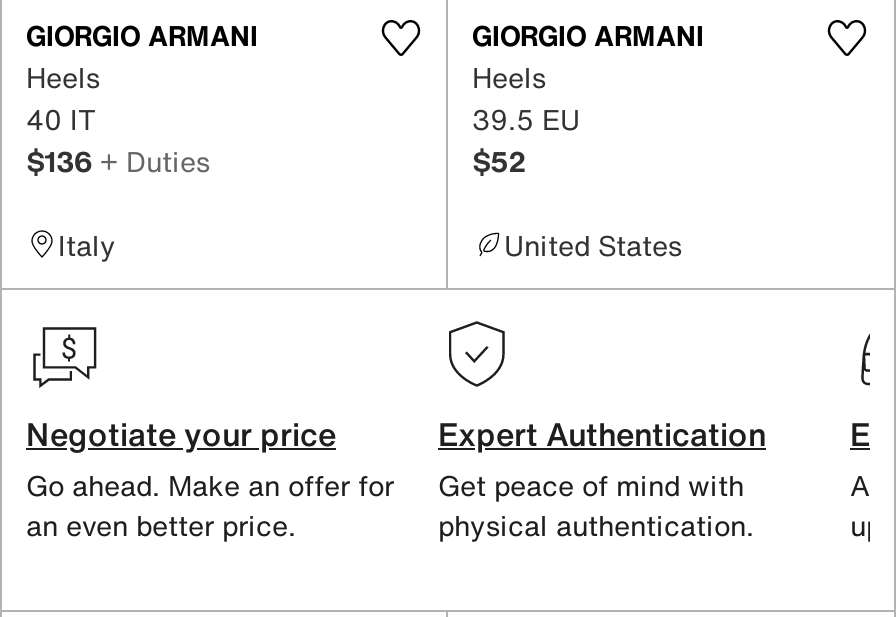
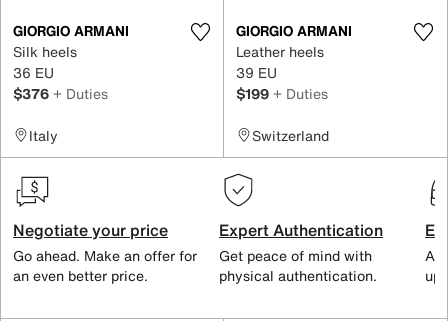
- Heels
- 40 IT
- $136 + Duties
+ Silk heels
+ 36 EU
+ $376 + Duties

- Heels
- 39.5 EU
- $52
+ Leather heels
+ 39 EU
+ $199 + Duties

- United States
+ Switzerland
